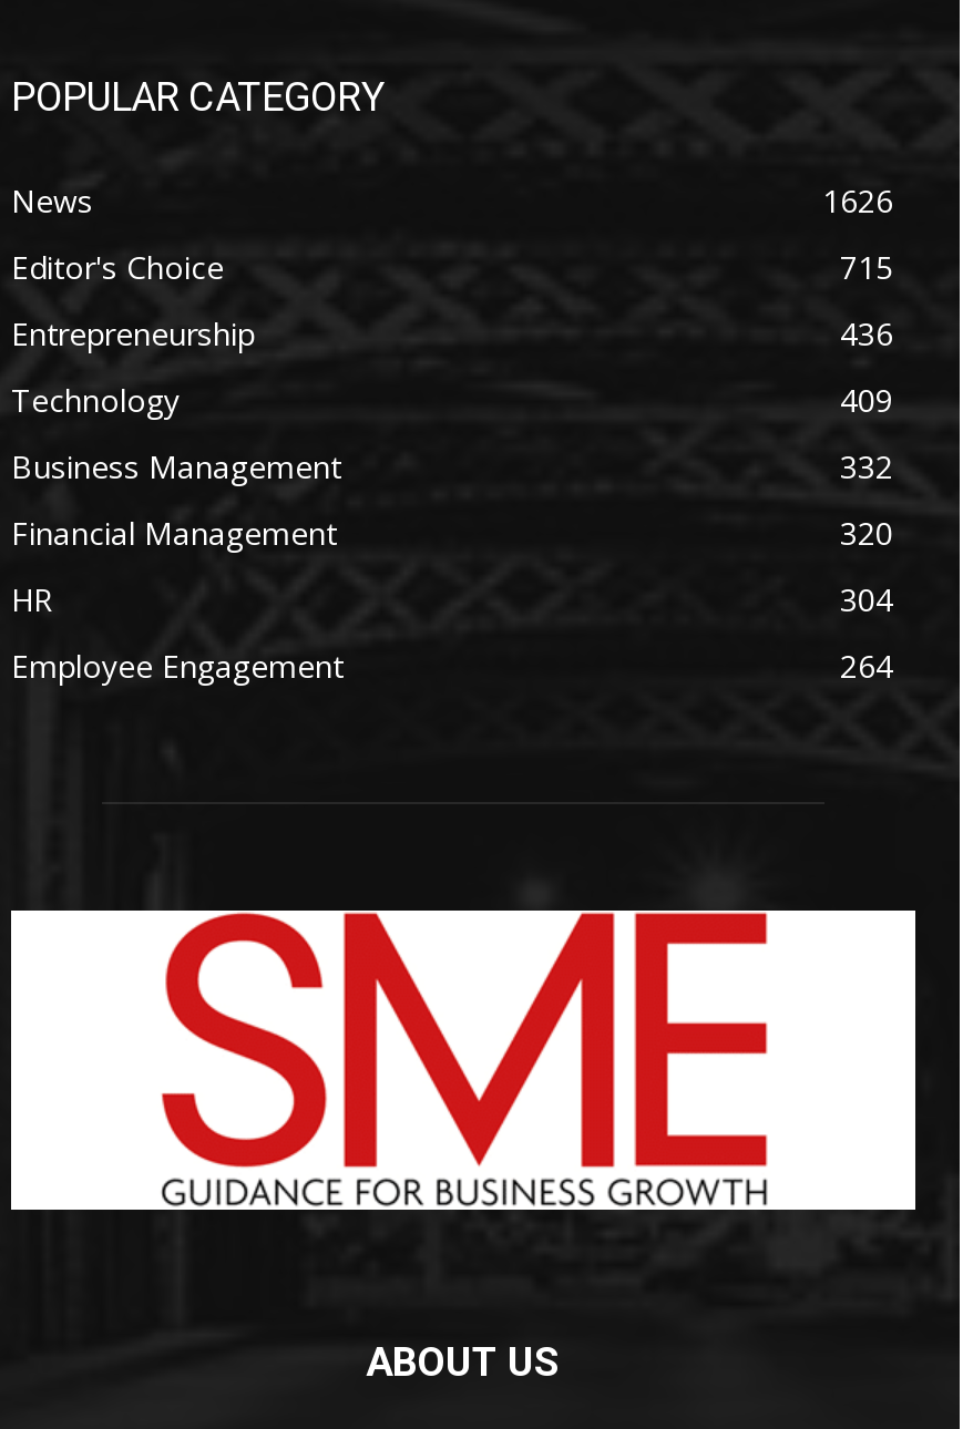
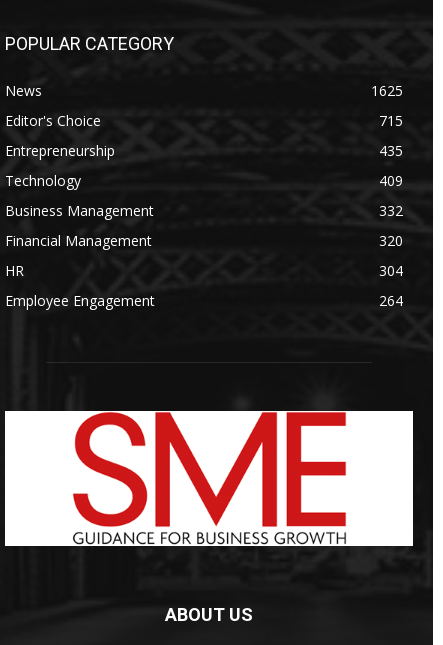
- 1626
+ 1625

- 436
+ 435
